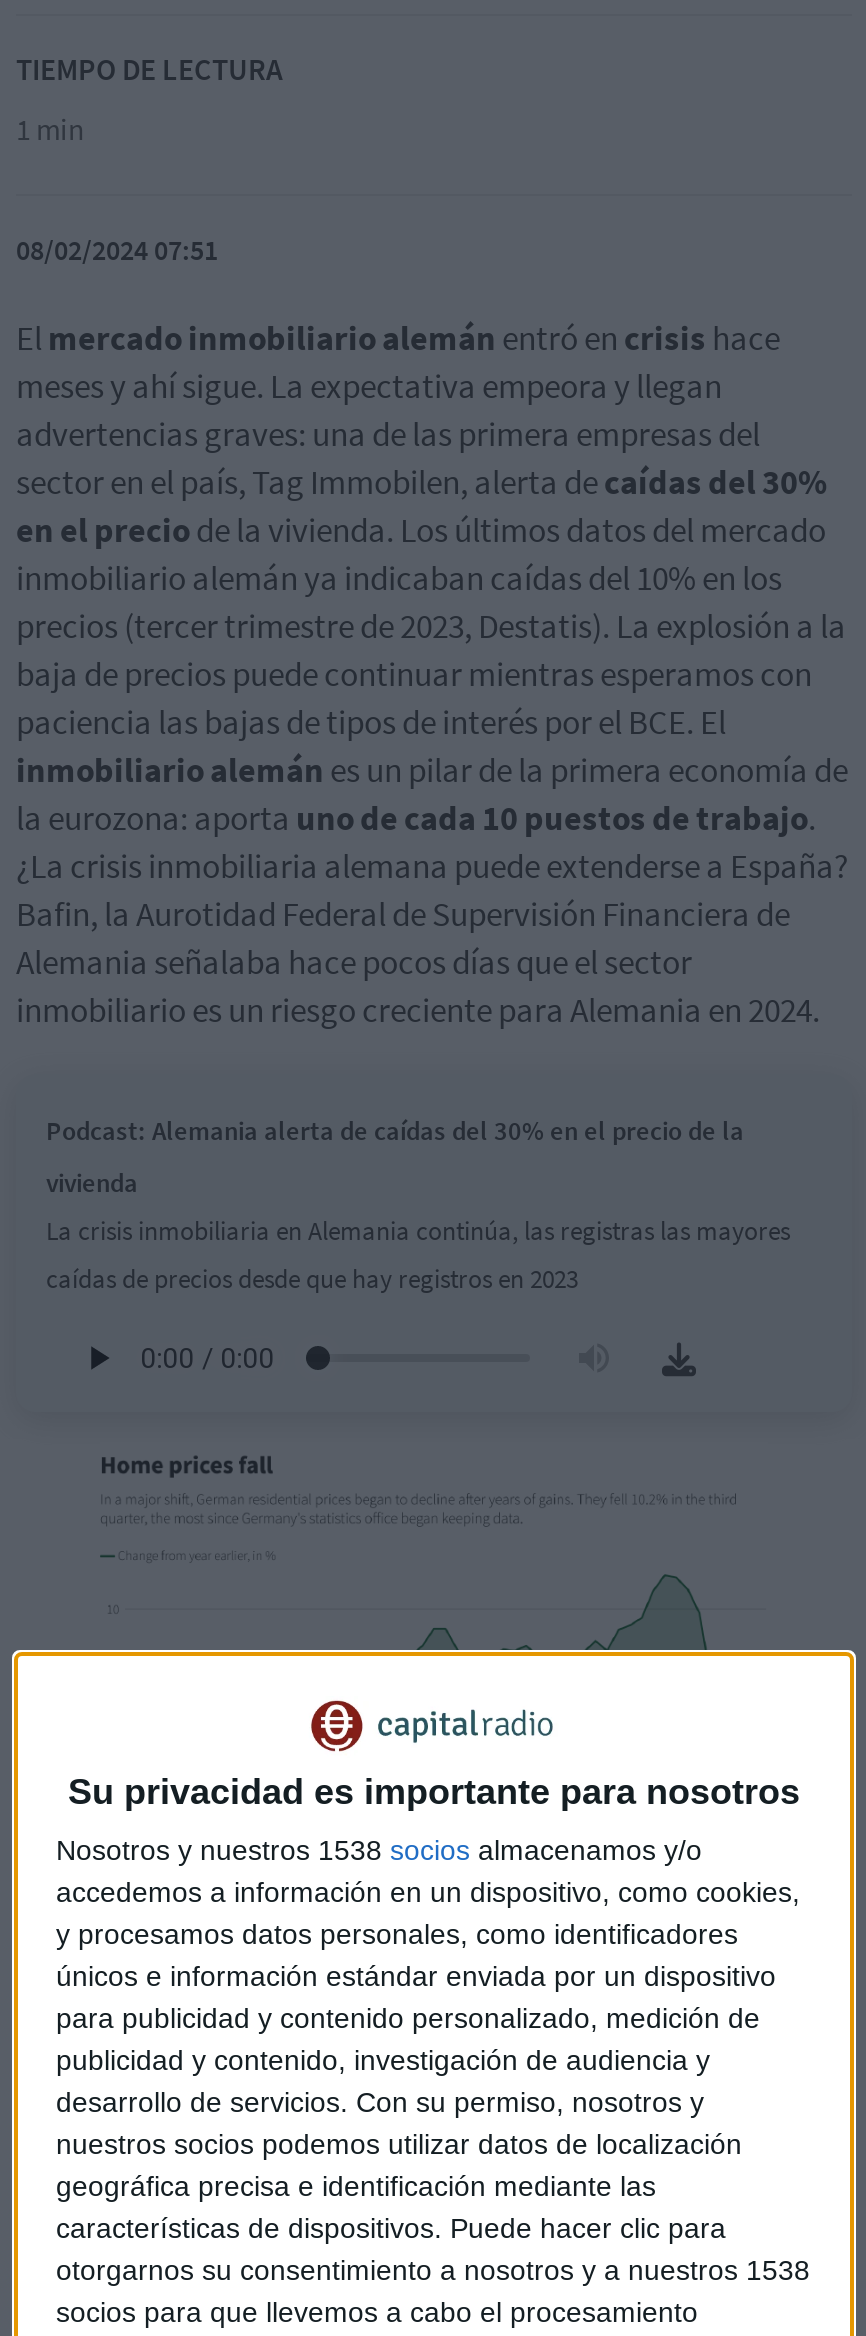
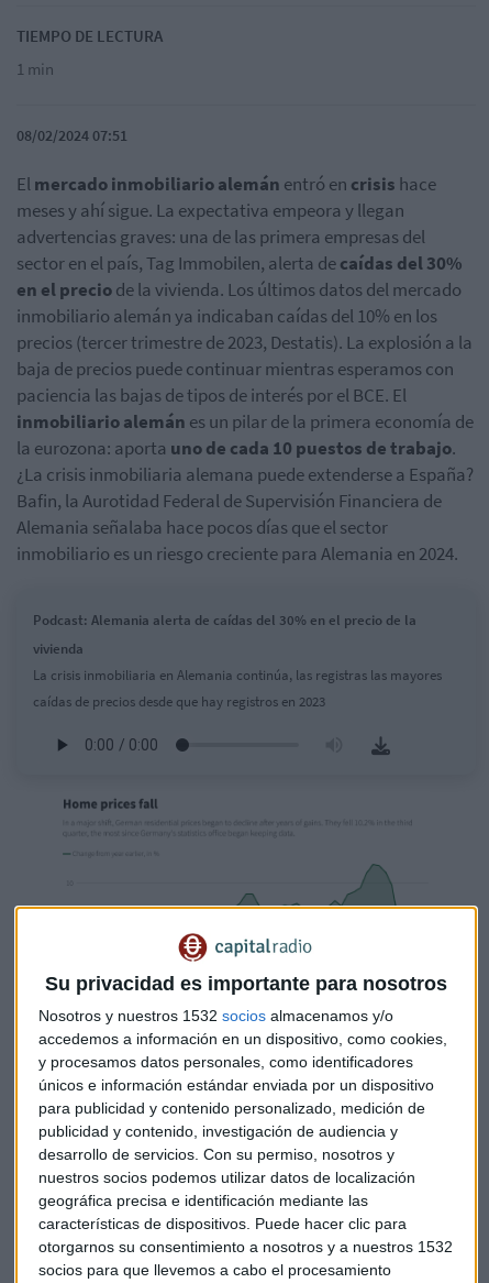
- Nosotros y nuestros 1538 socios almacenamos y/o
+ Nosotros y nuestros 1532 socios almacenamos y/o

- otorgarnos su consentimiento a nosotros y a nuestros 1538
+ otorgarnos su consentimiento a nosotros y a nuestros 1532
